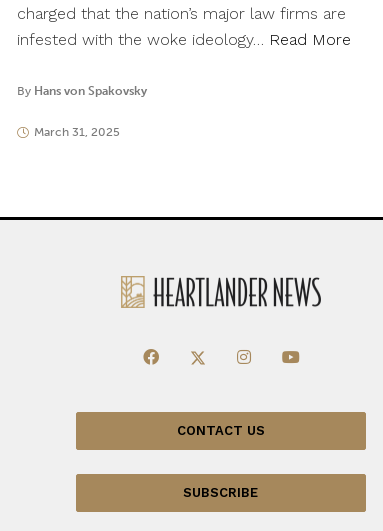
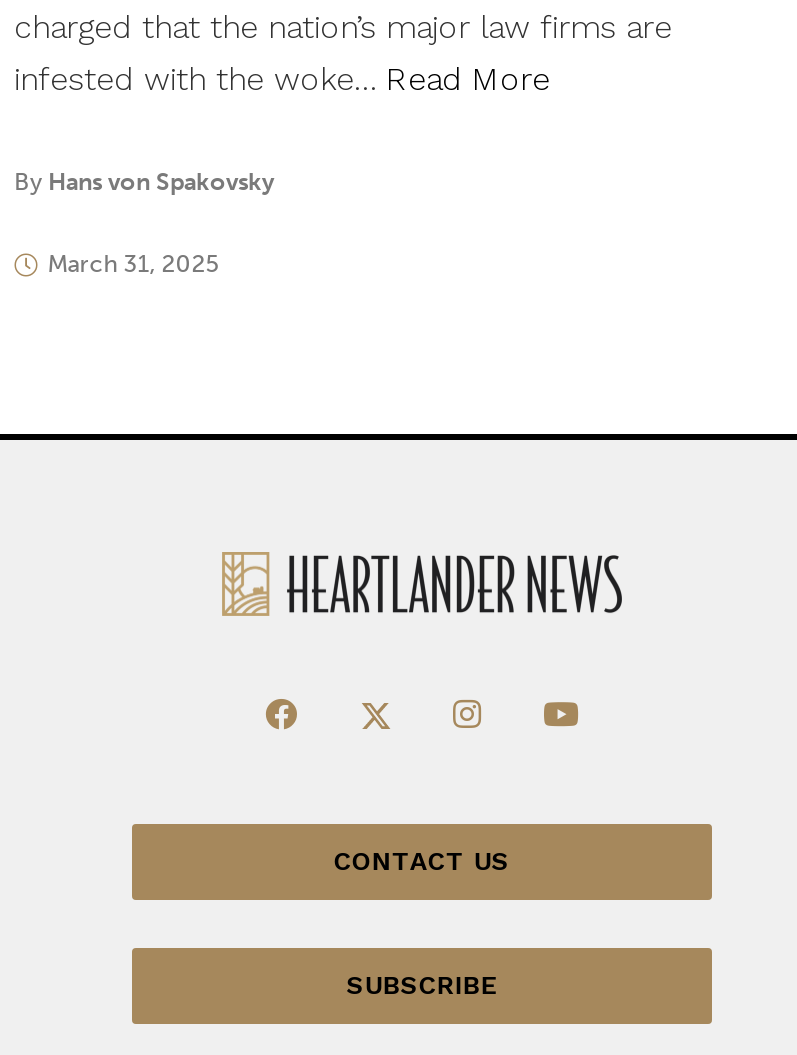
- infested with the woke ideology… Read More
+ infested with the woke… Read More
